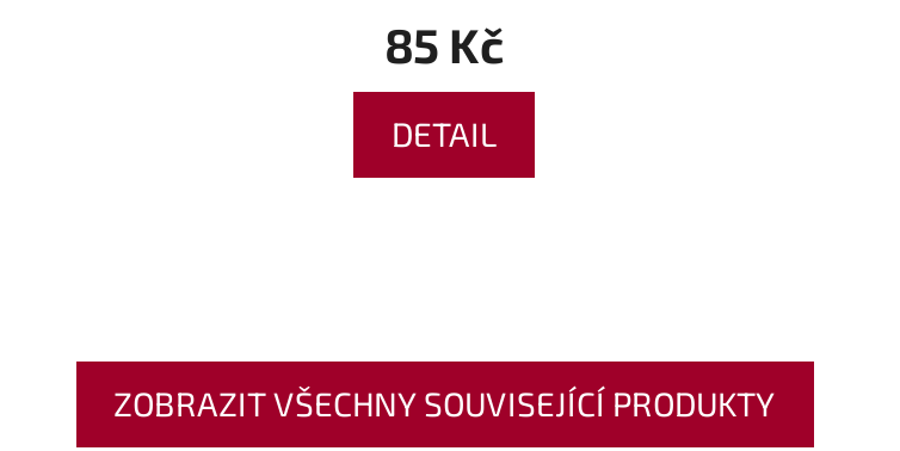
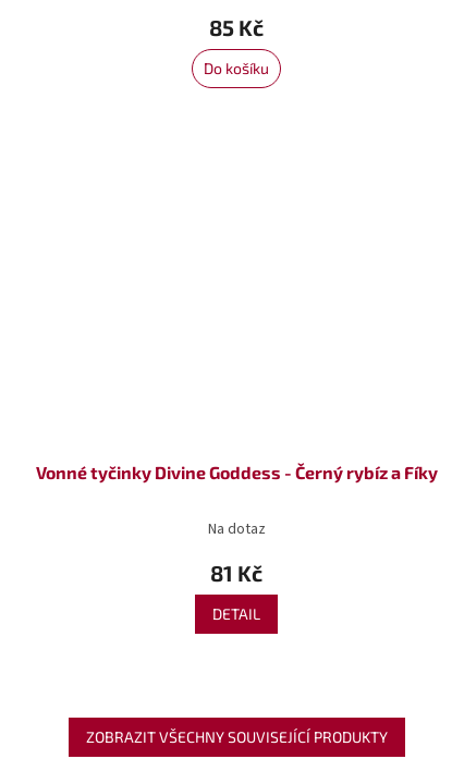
+ Vonné tyčinky Divine Goddess - Černý rybíz a Fíky
+ Na dotaz
+ 81 Kč

+ Do košíku
